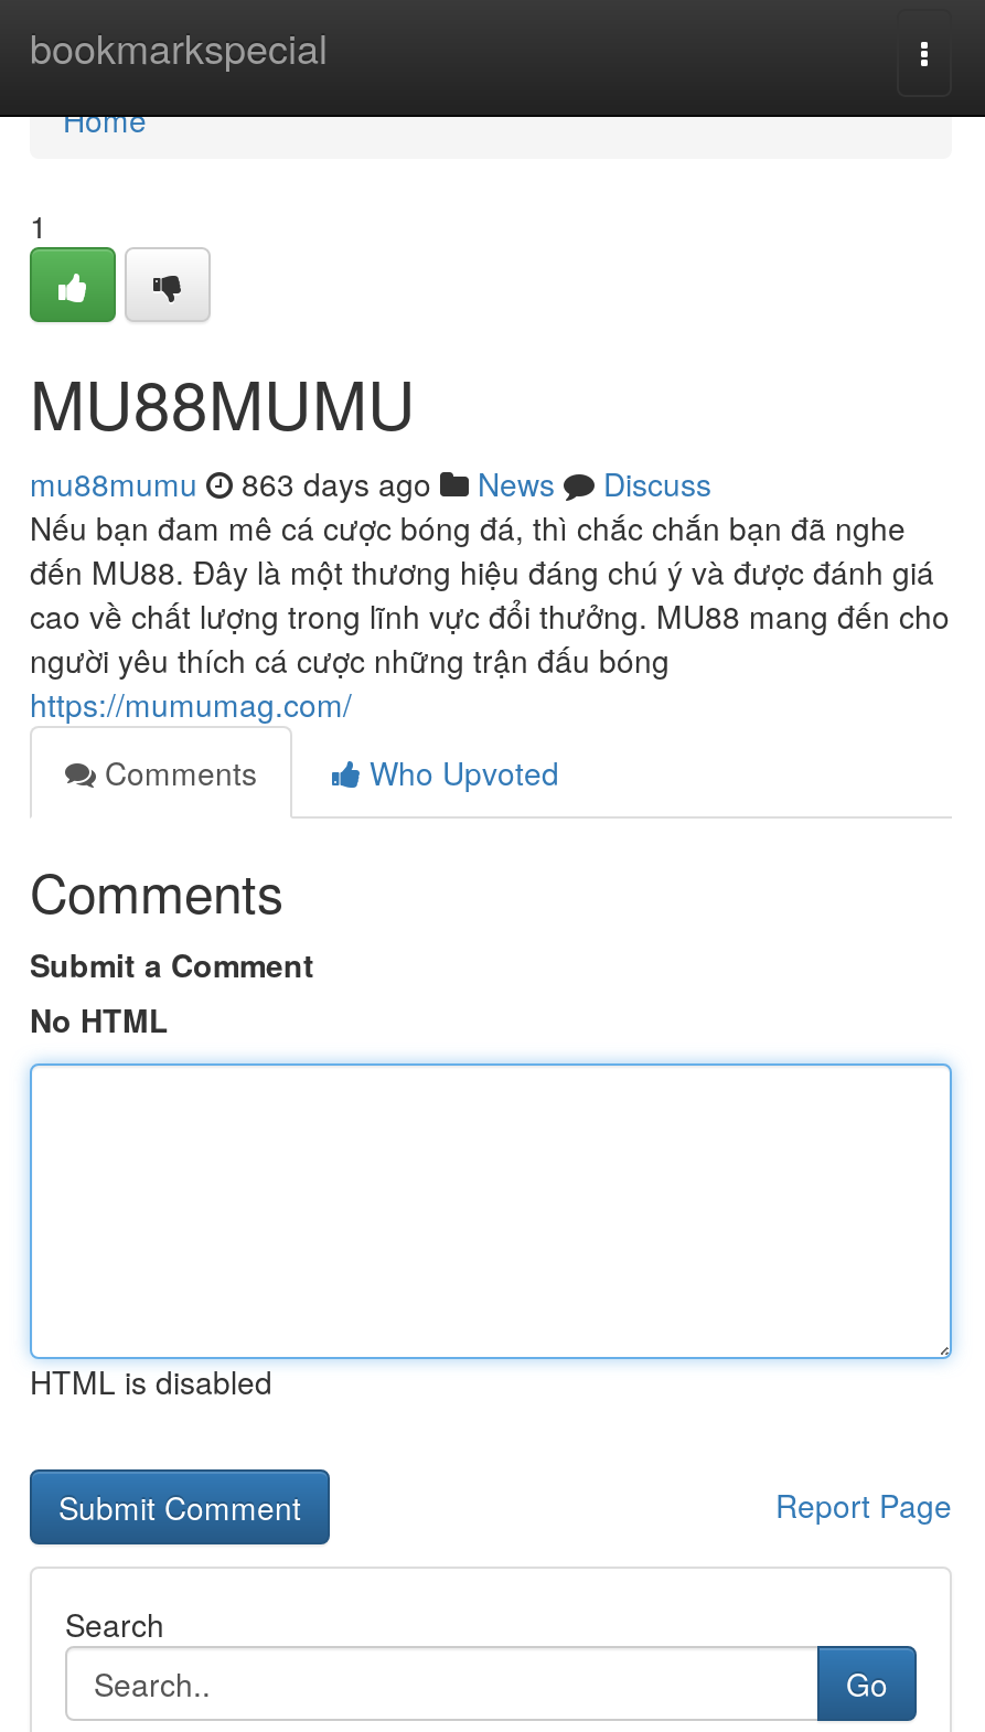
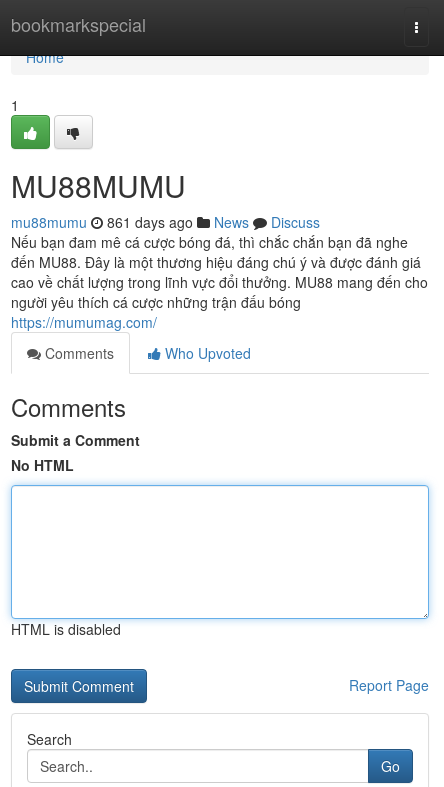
- mu88mumu 863 days ago News Discuss
+ mu88mumu 861 days ago News Discuss
